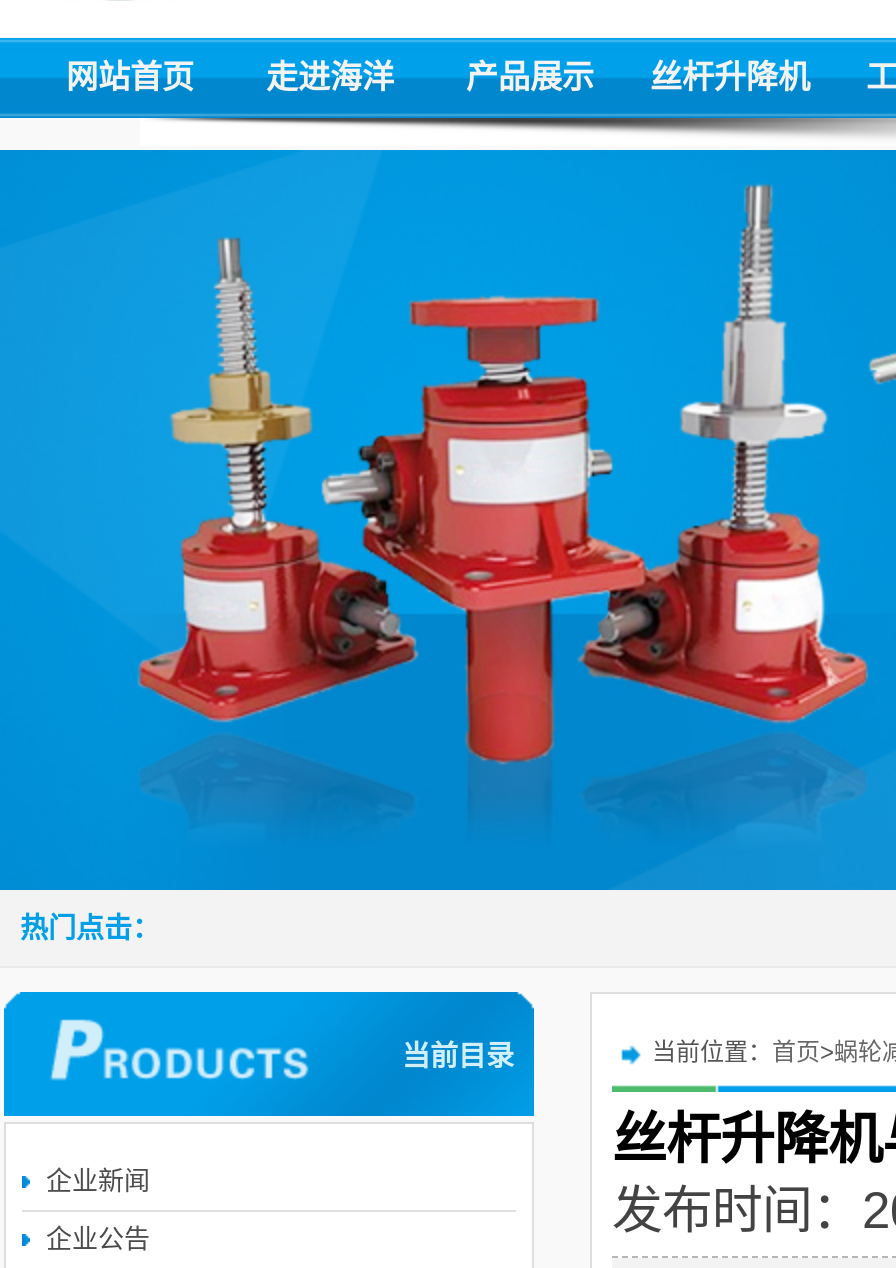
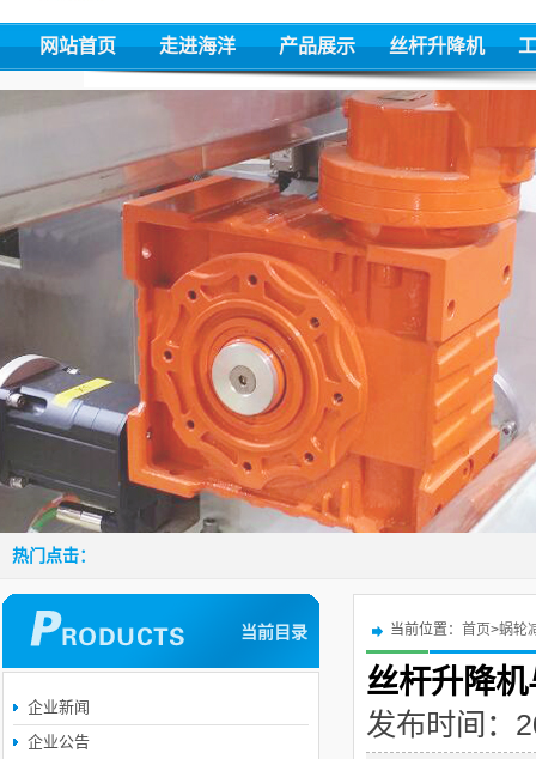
- [image]
+ [image]
